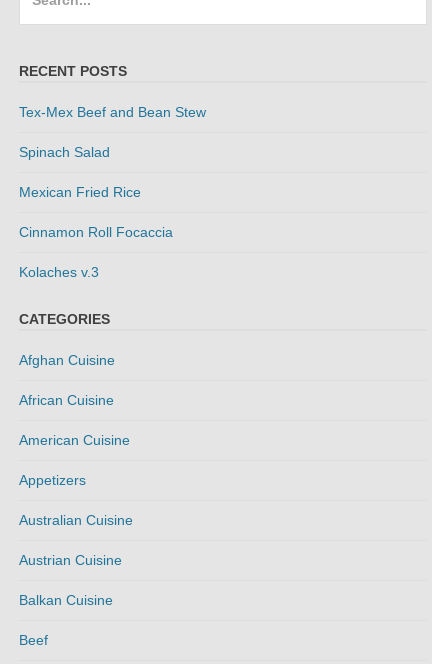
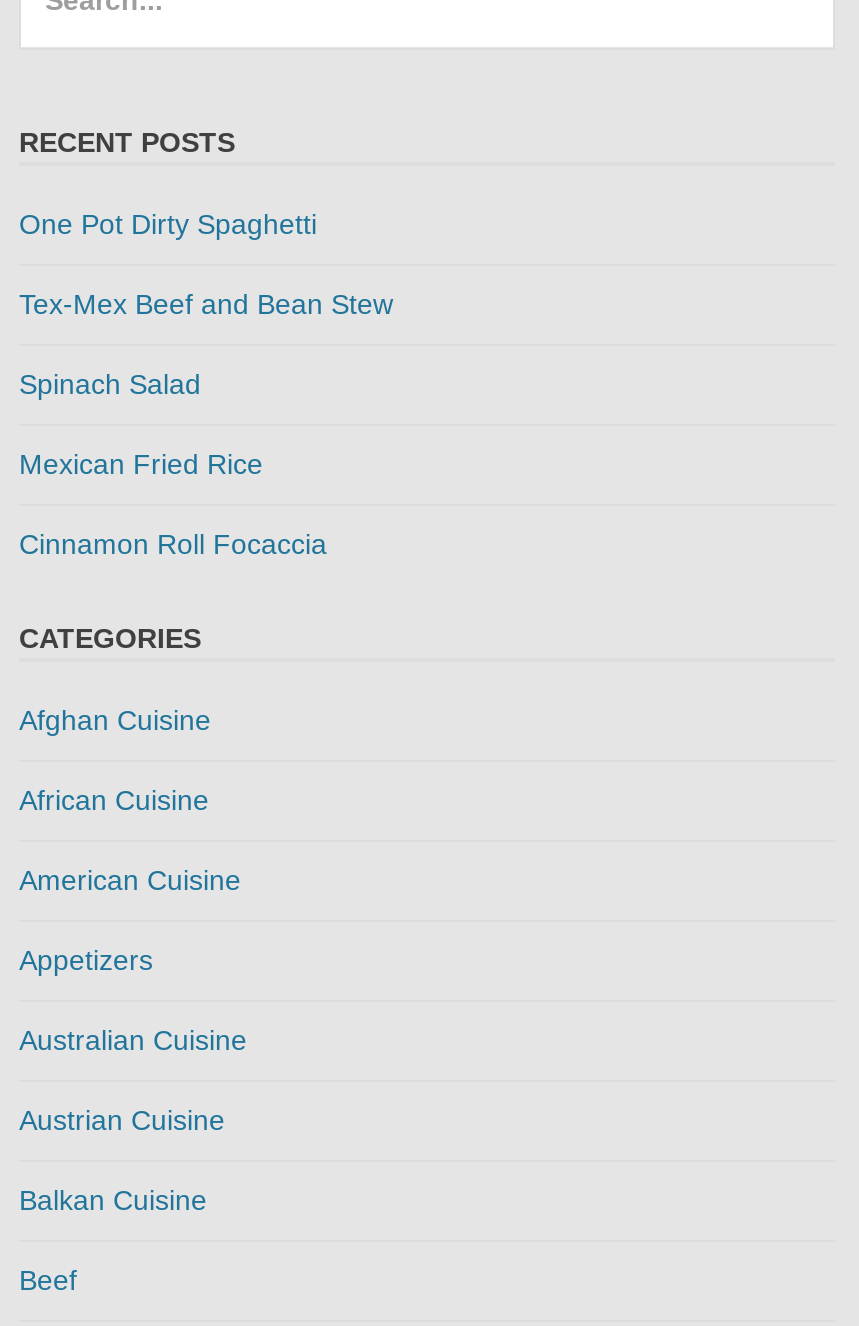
+ One Pot Dirty Spaghetti

moved down: Tex-Mex Beef and Bean Stew | Spinach Salad | Mexican Fried Rice | Cinnamon Roll Focaccia

- Kolaches v.3
